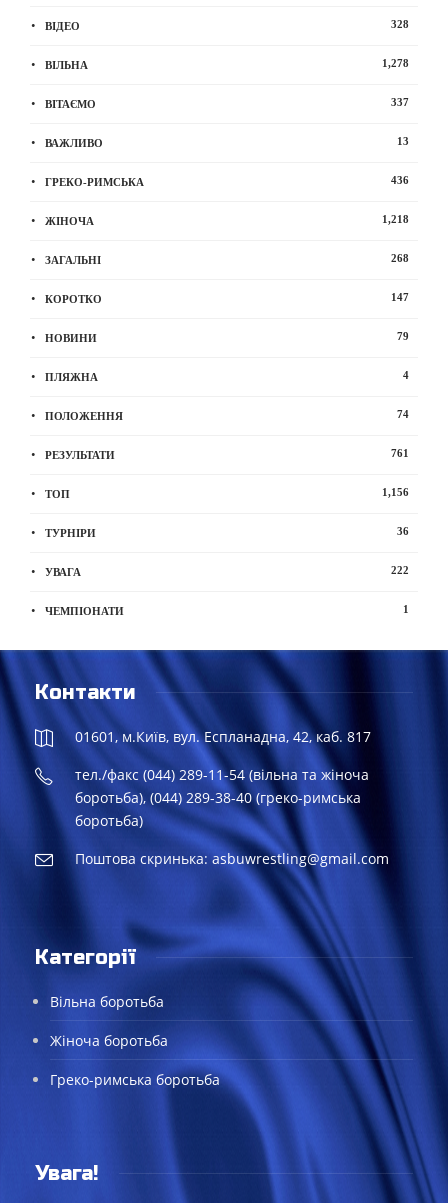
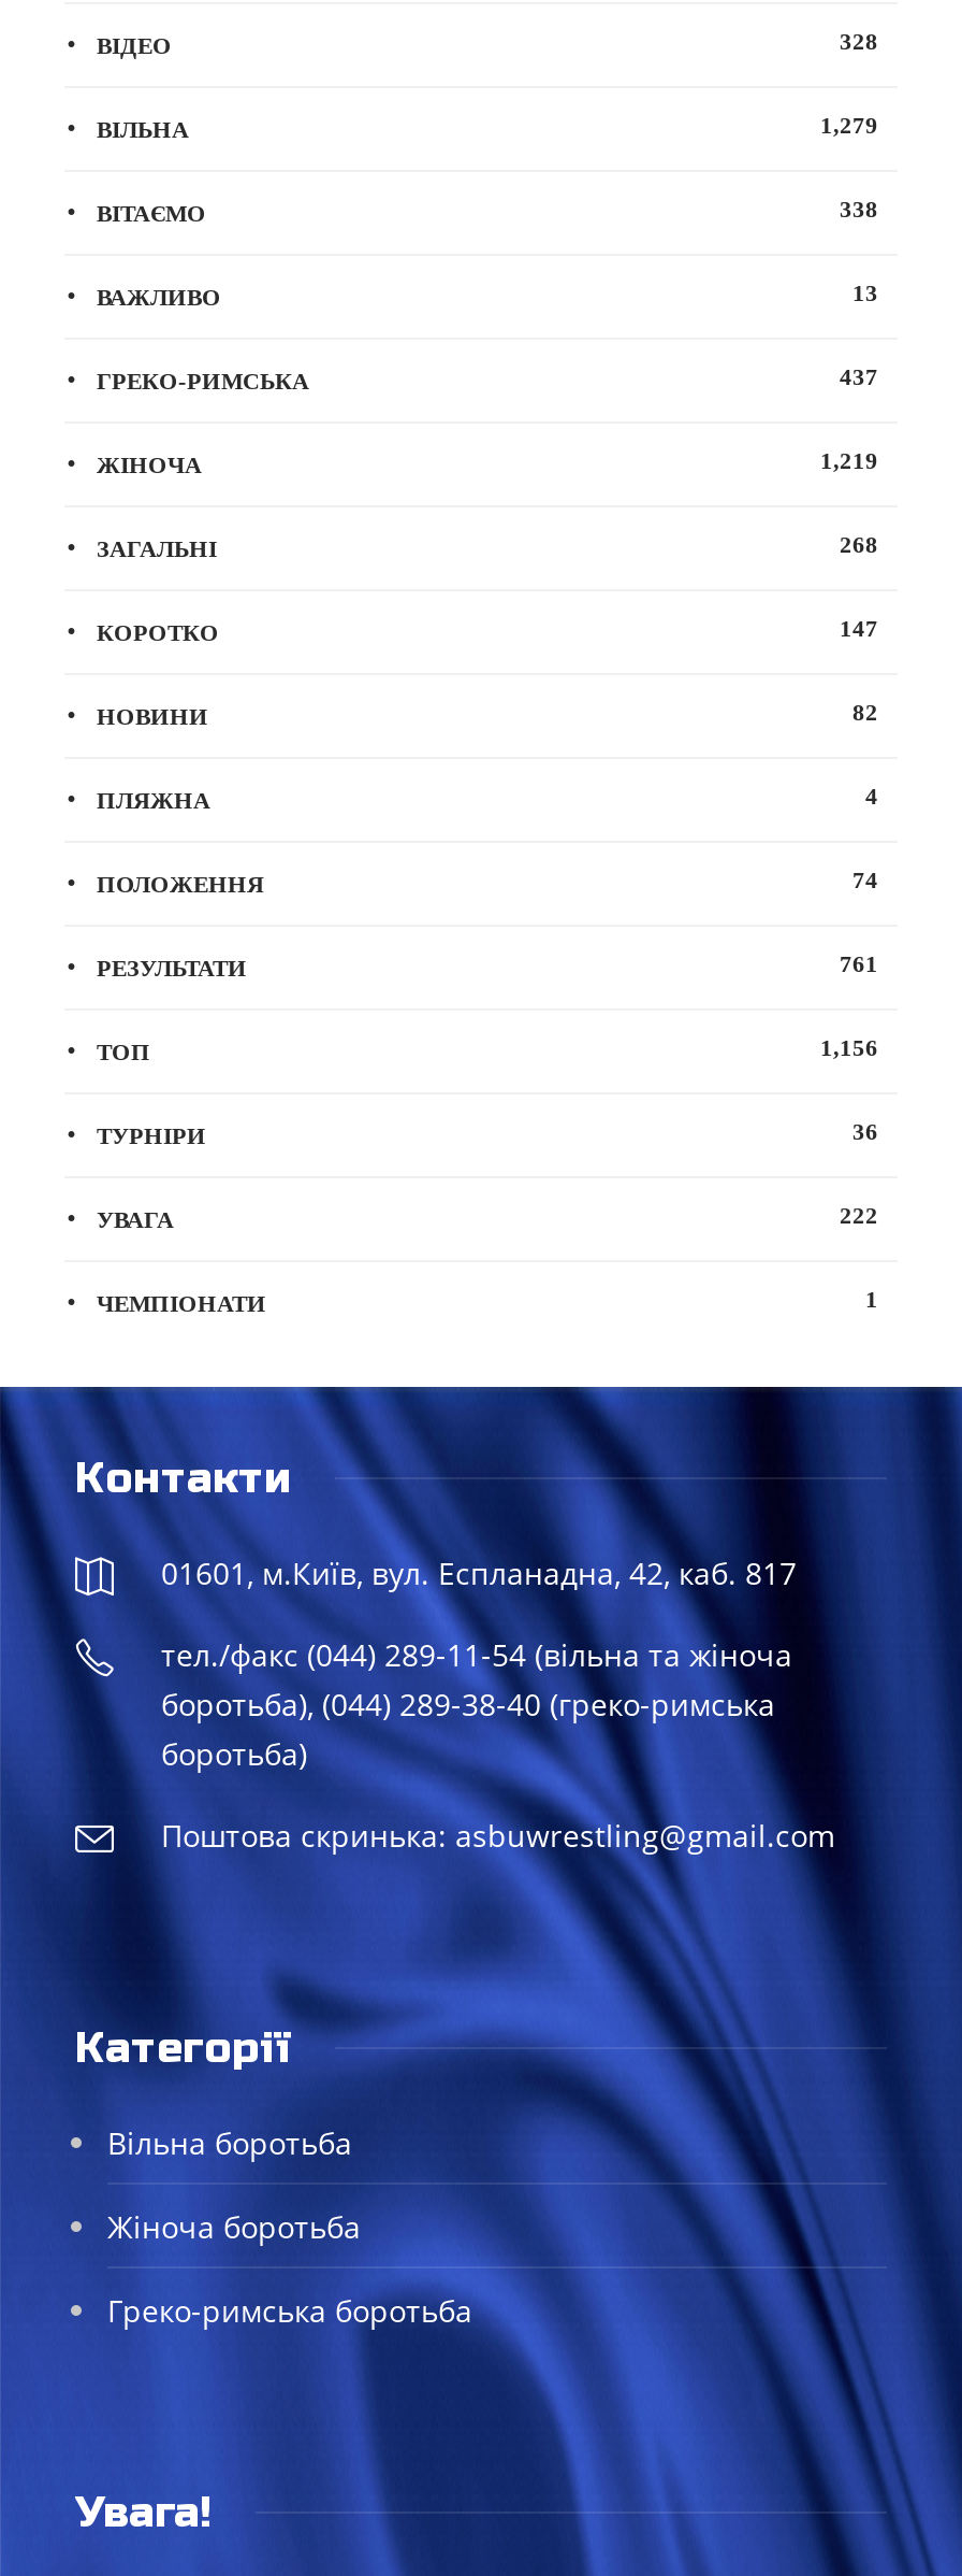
- 1,278
+ 1,279

- 337
+ 338

- 436
+ 437

- 1,218
+ 1,219

- 79
+ 82
